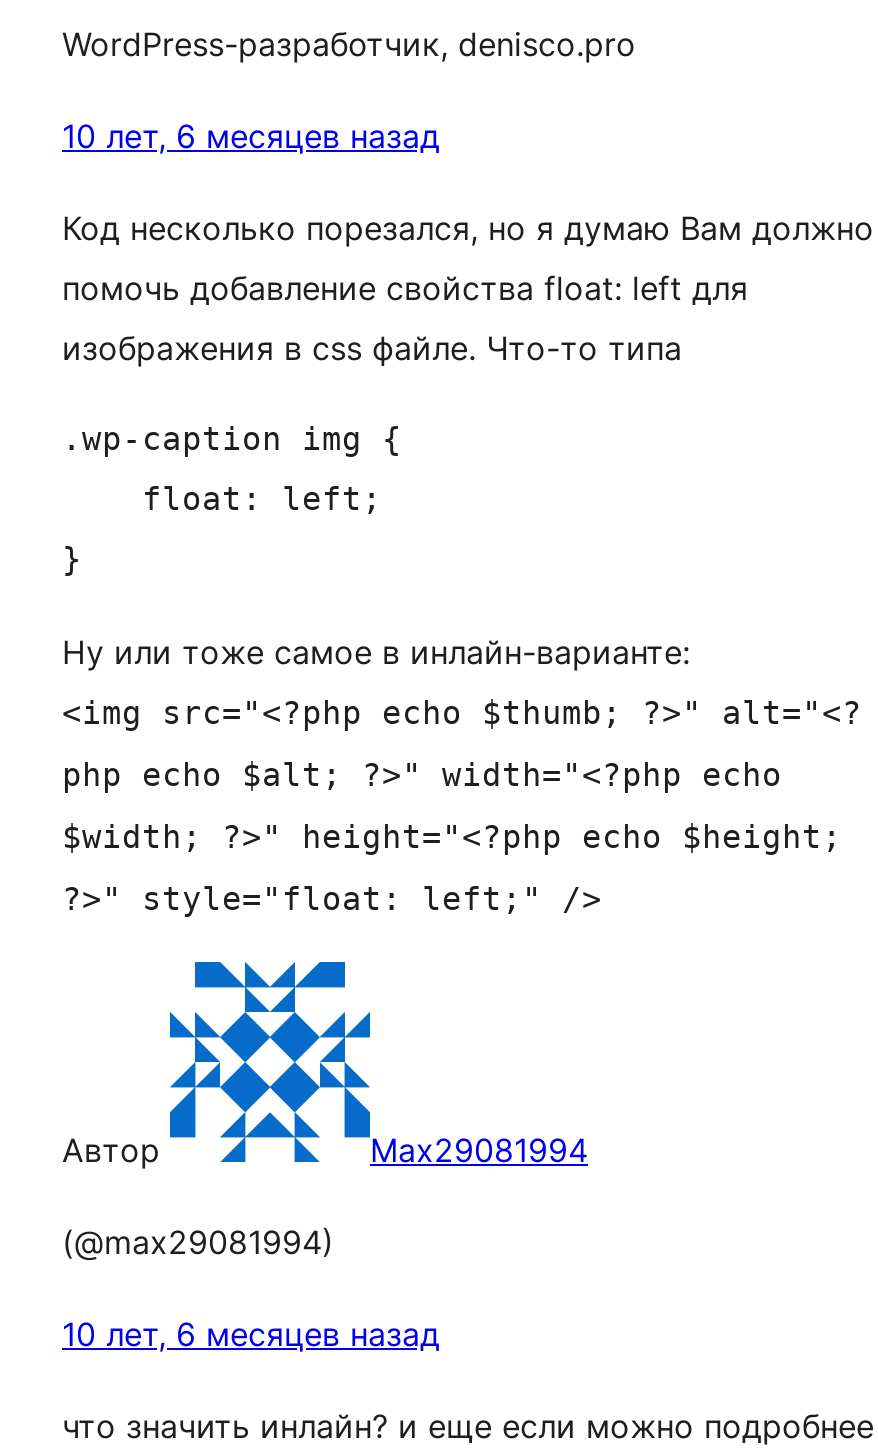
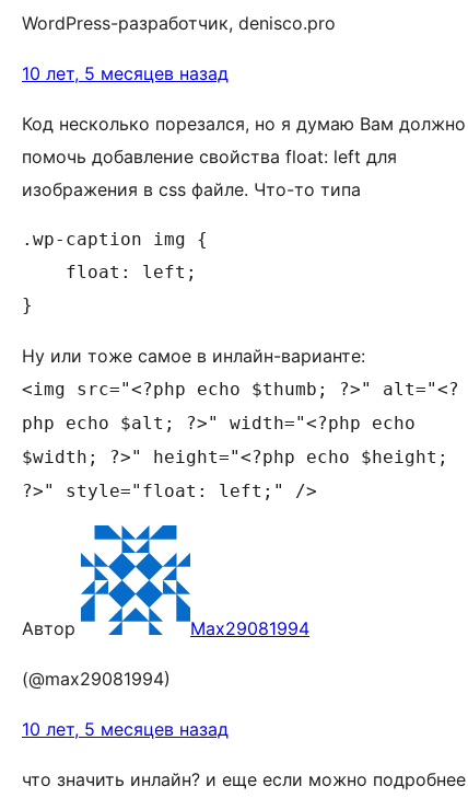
- 10 лет, 6 месяцев назад
+ 10 лет, 5 месяцев назад

- 10 лет, 6 месяцев назад
+ 10 лет, 5 месяцев назад
